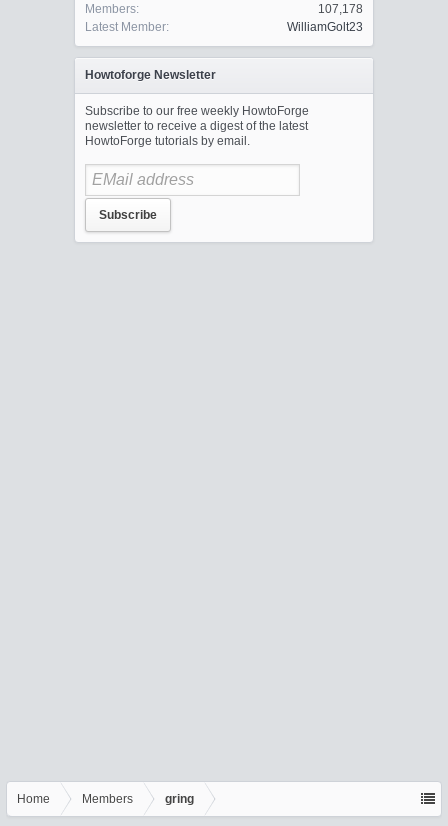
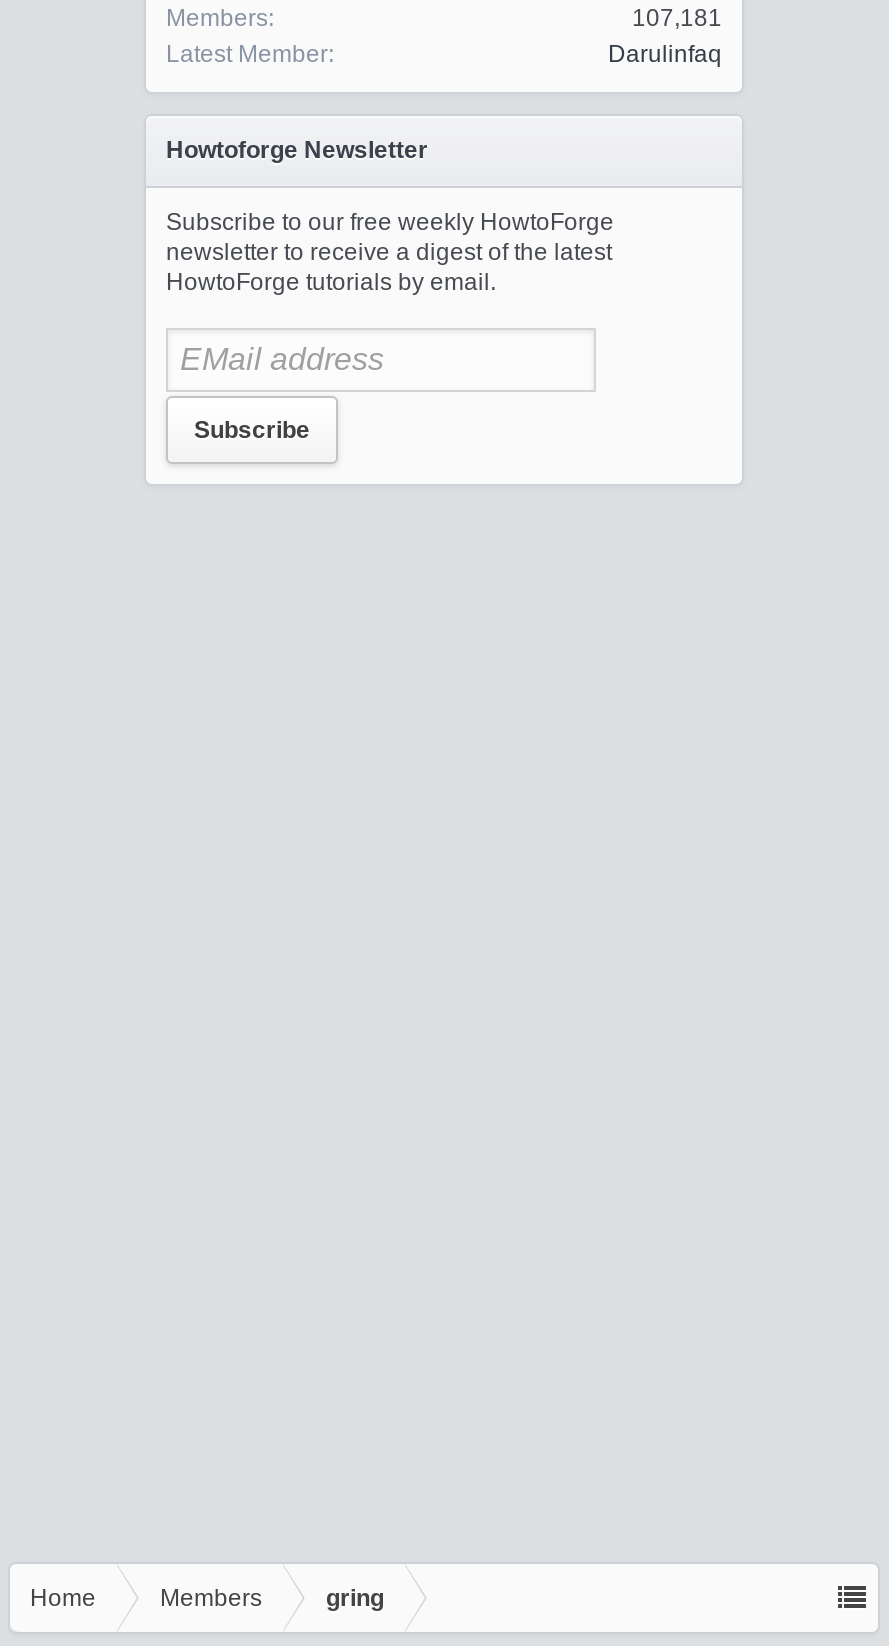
- 107,178
+ 107,181

- WilliamGolt23
+ Darulinfaq
